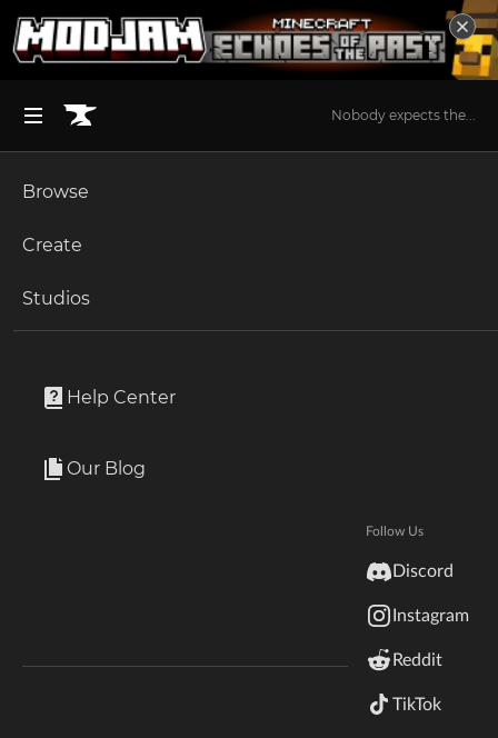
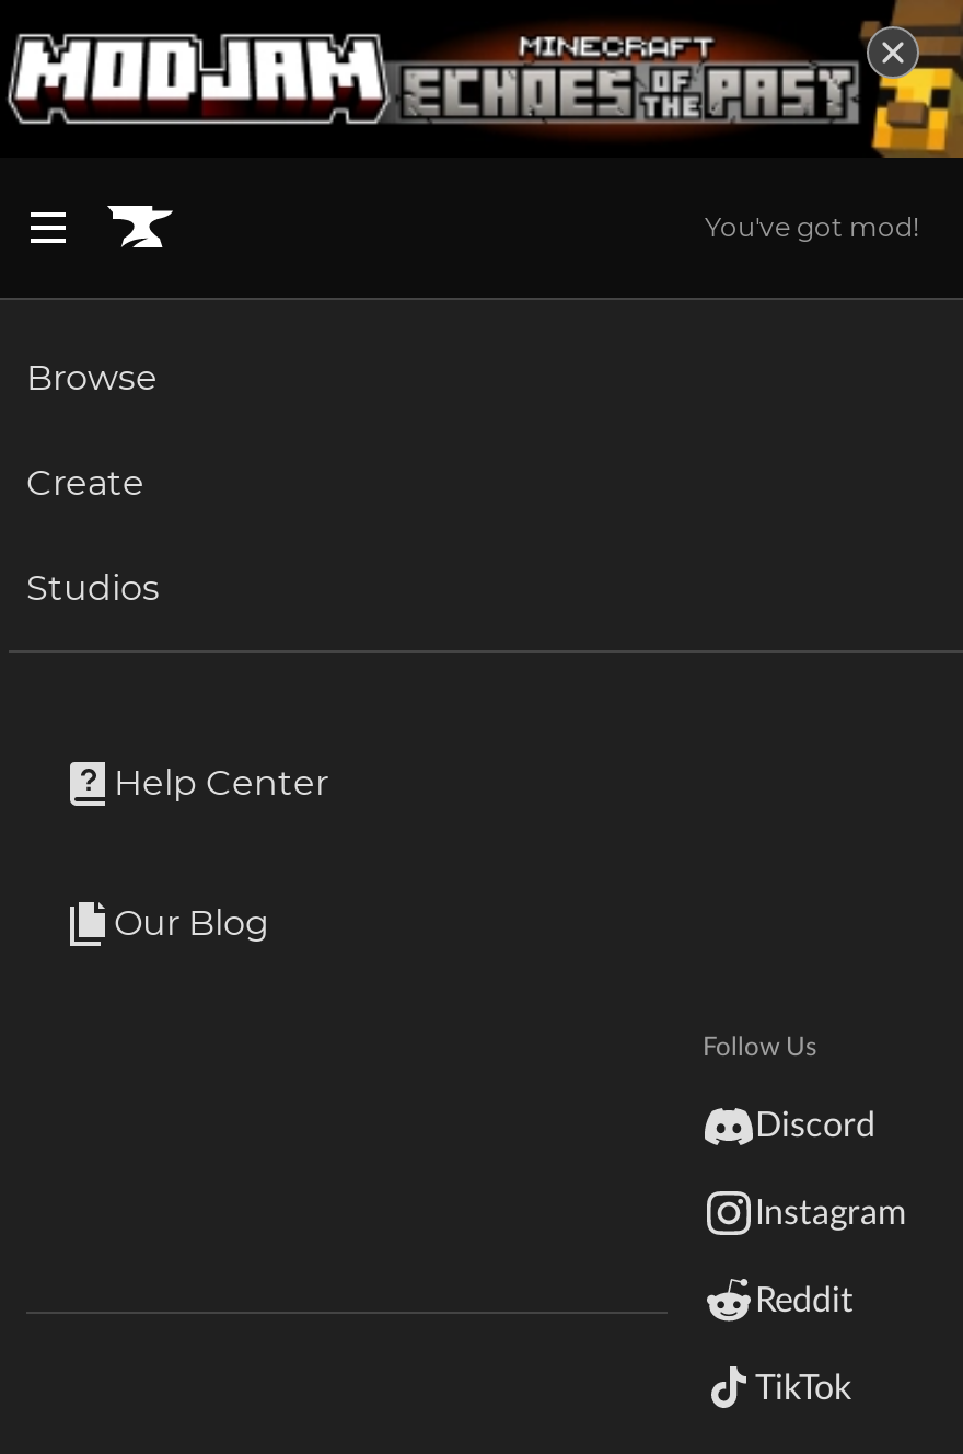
- Nobody expects the...
+ You've got mod!
